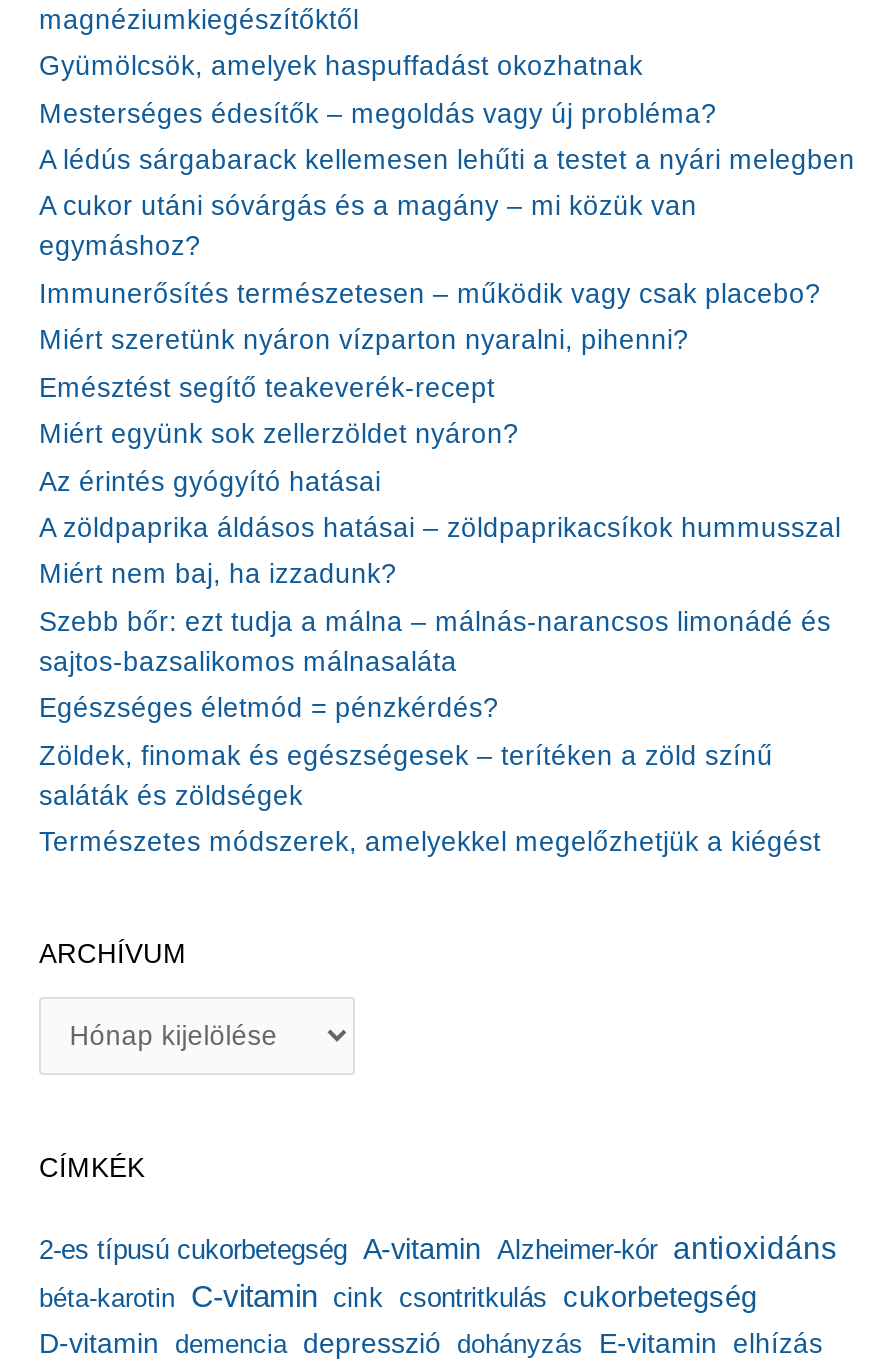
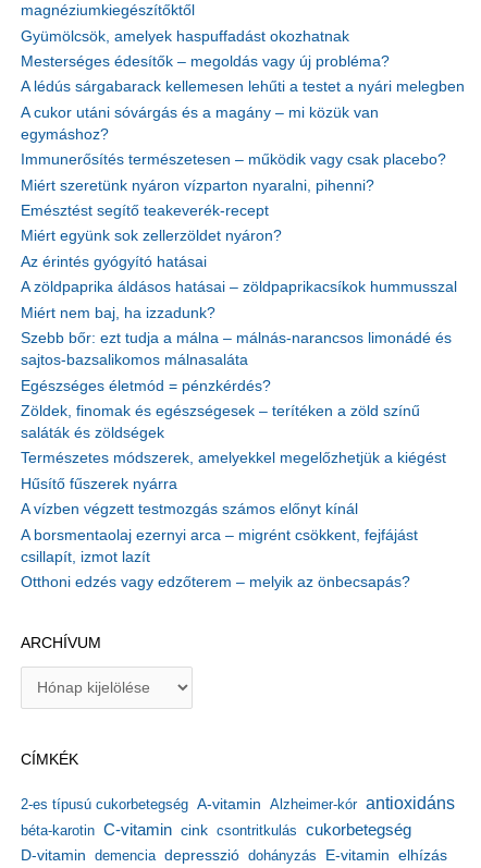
+ Hűsítő fűszerek nyárra
+ A vízben végzett testmozgás számos előnyt kínál
+ A borsmentaolaj ezernyi arca – migrént csökkent, fejfájást
+ csillapít, izmot lazít
+ Otthoni edzés vagy edzőterem – melyik az önbecsapás?
